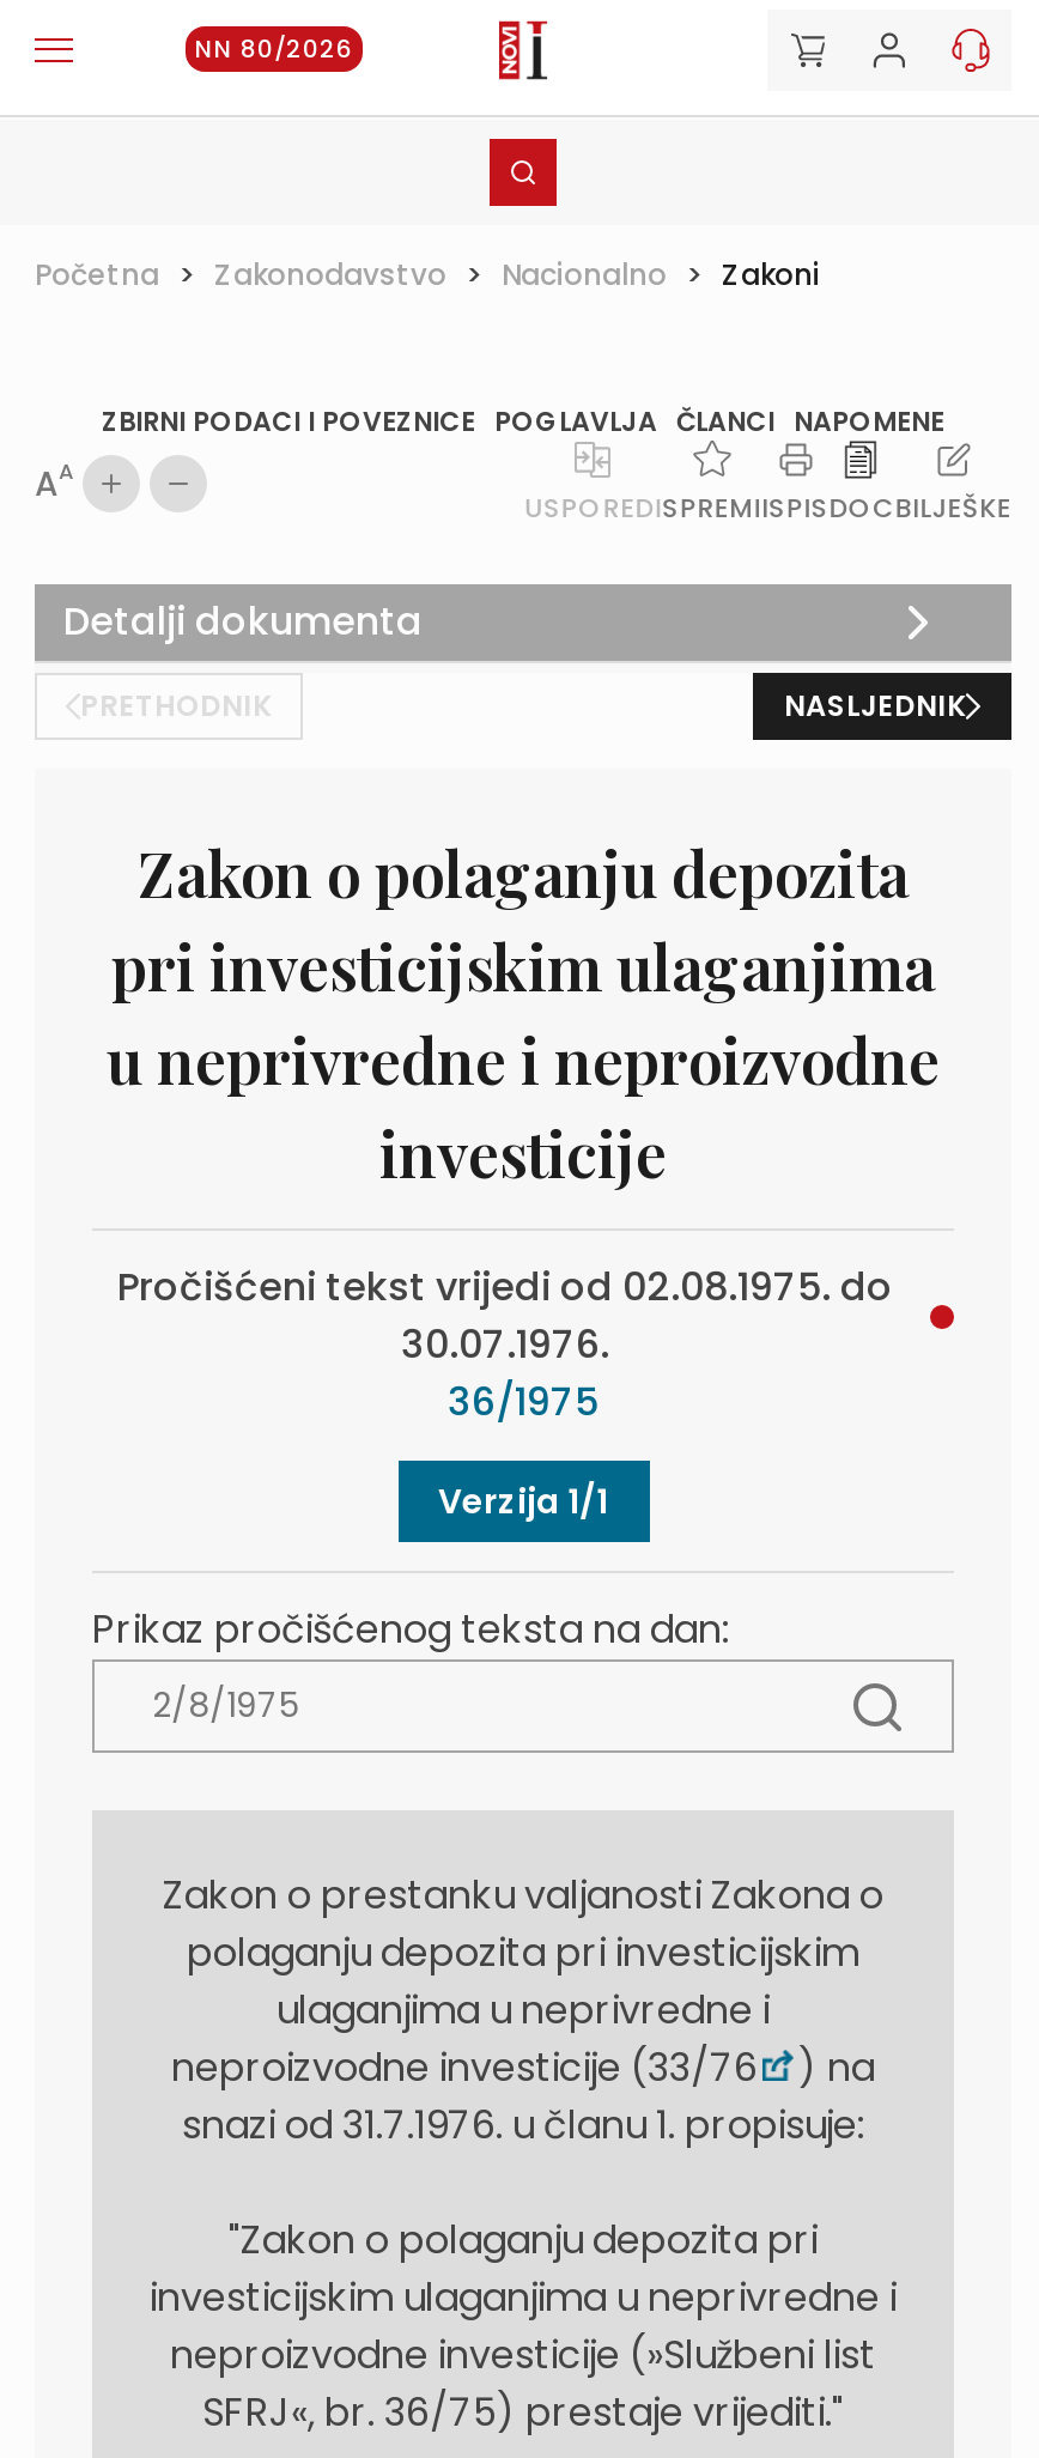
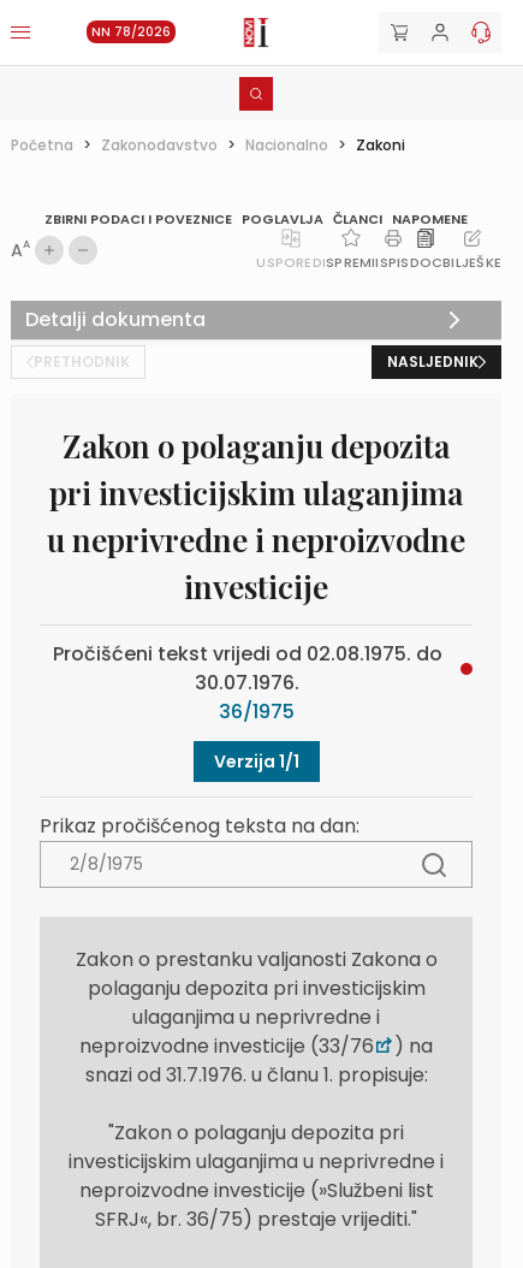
- NN 80/2026
+ NN 78/2026
